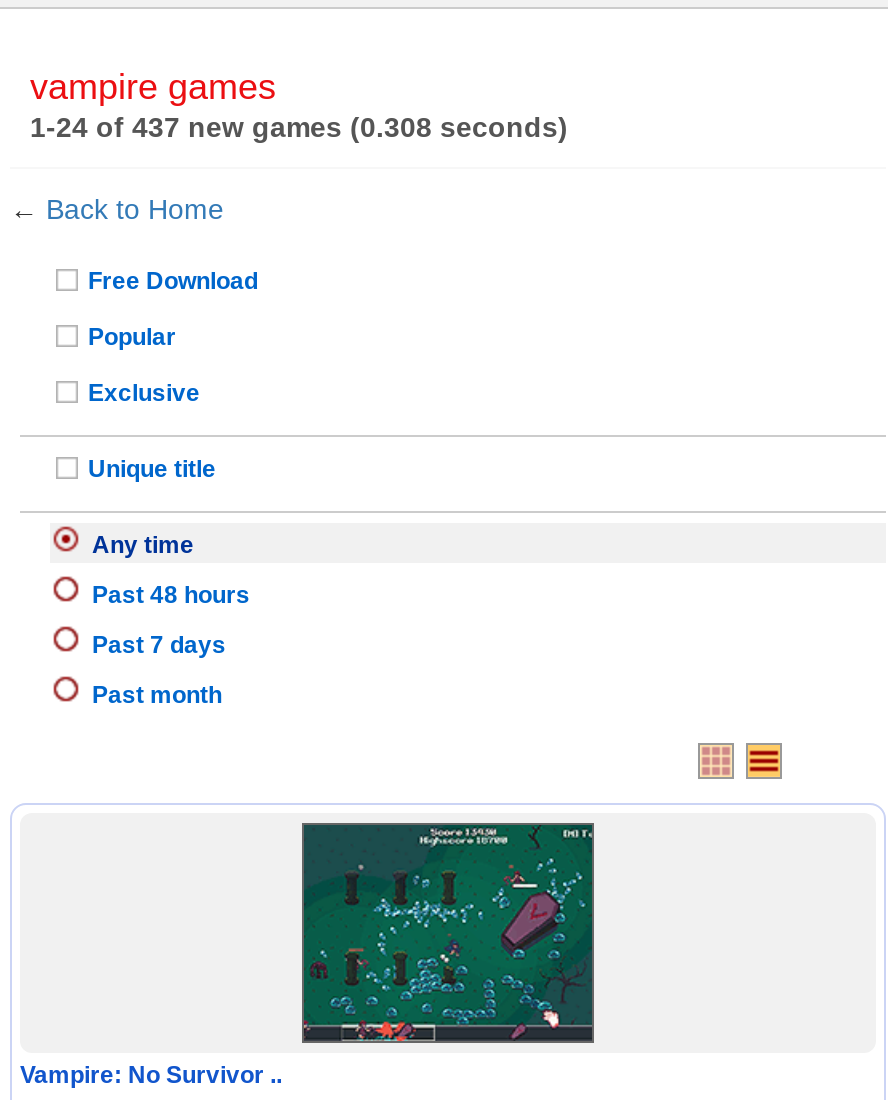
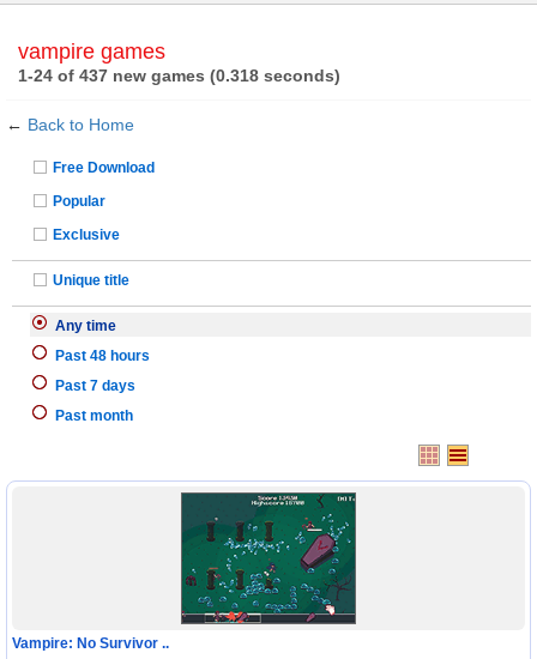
- 1-24 of 437 new games (0.308 seconds)
+ 1-24 of 437 new games (0.318 seconds)
